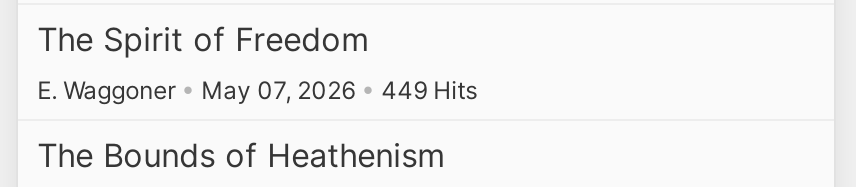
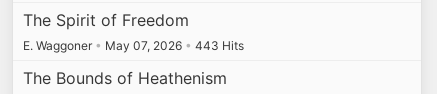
- E. Waggoner • May 07, 2026 • 449 Hits
+ E. Waggoner • May 07, 2026 • 443 Hits
